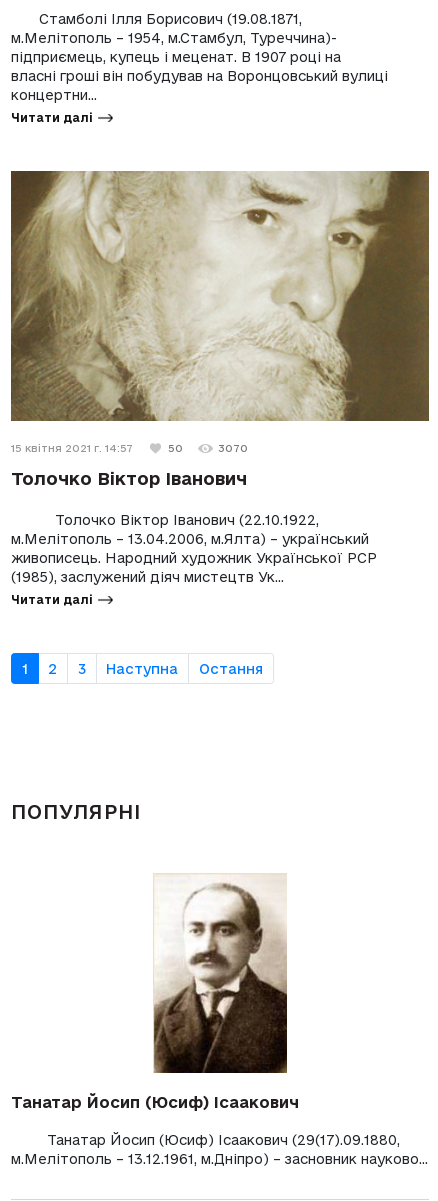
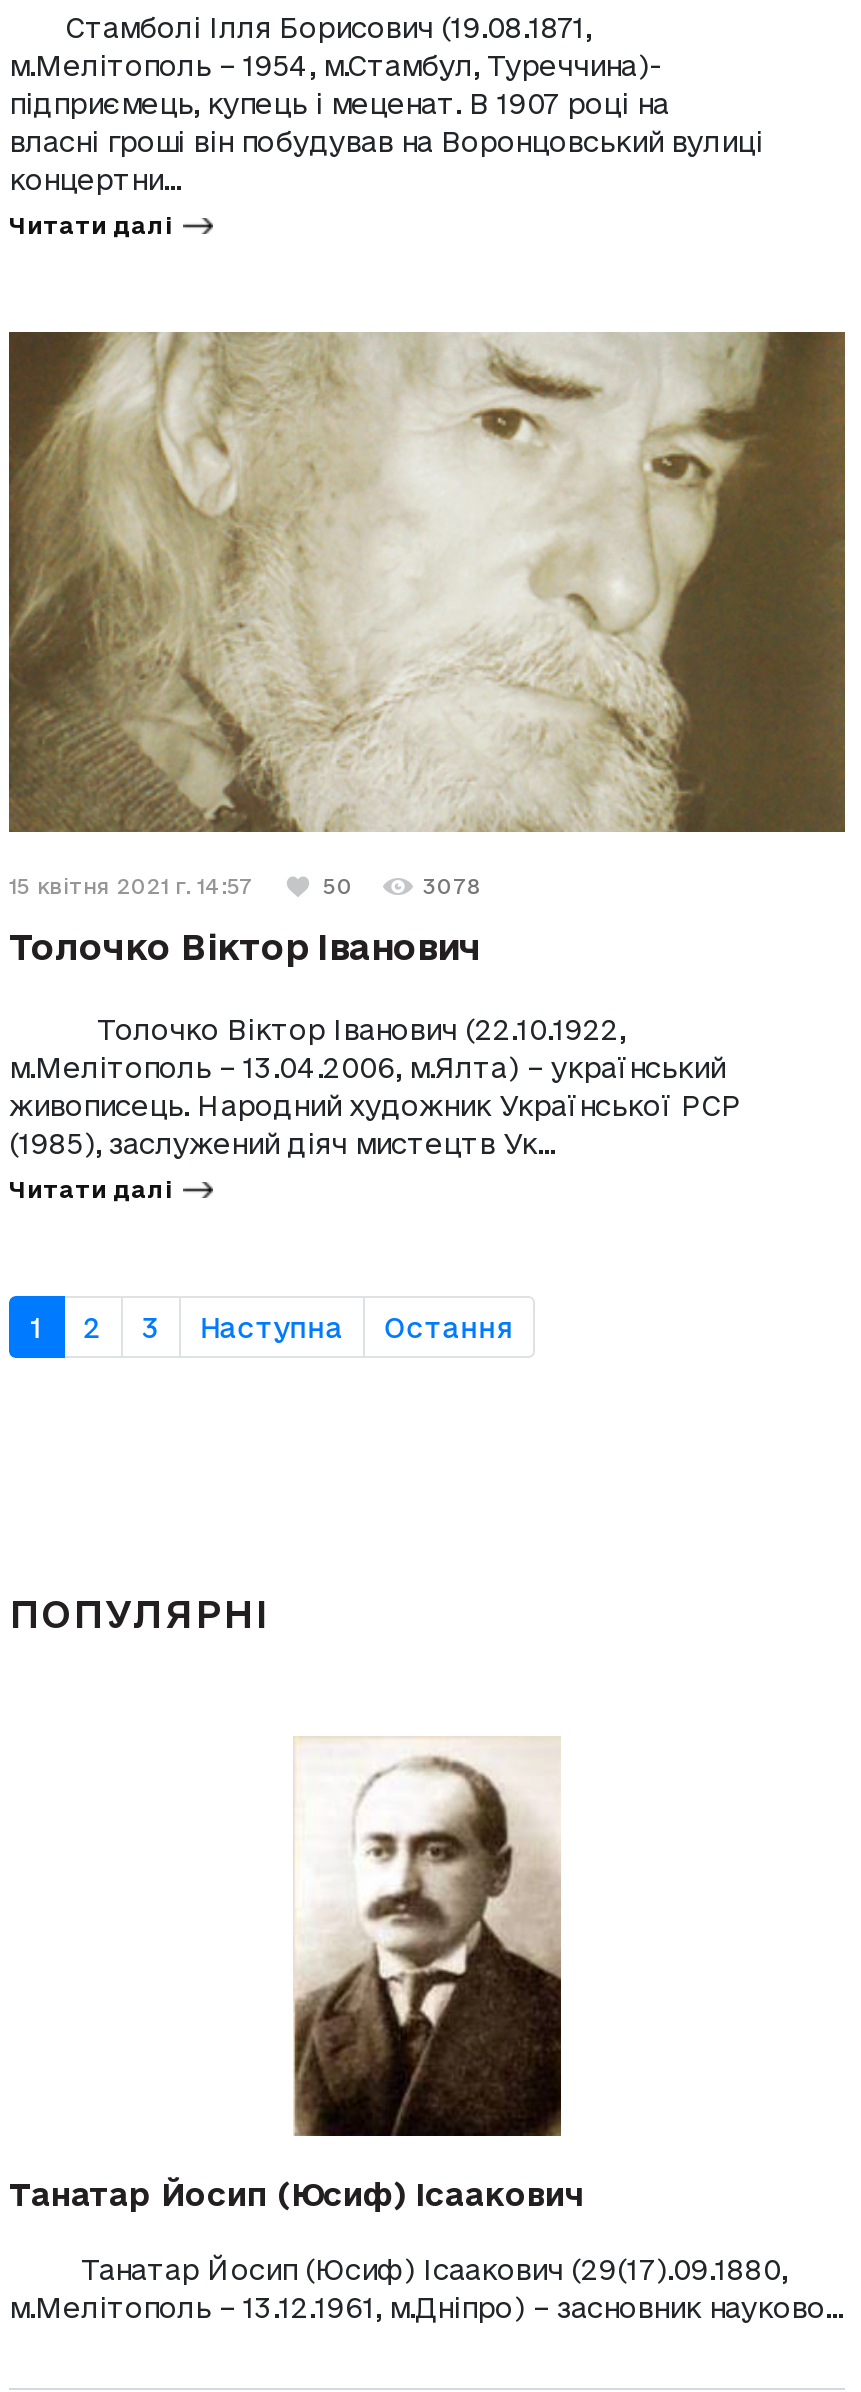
- 3070
+ 3078
